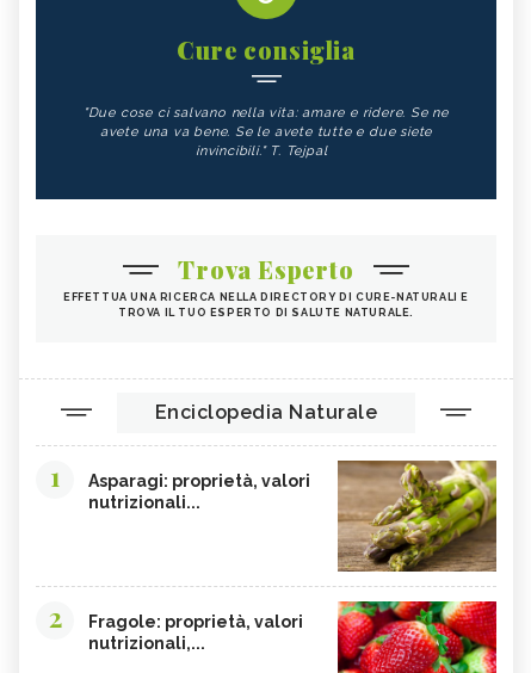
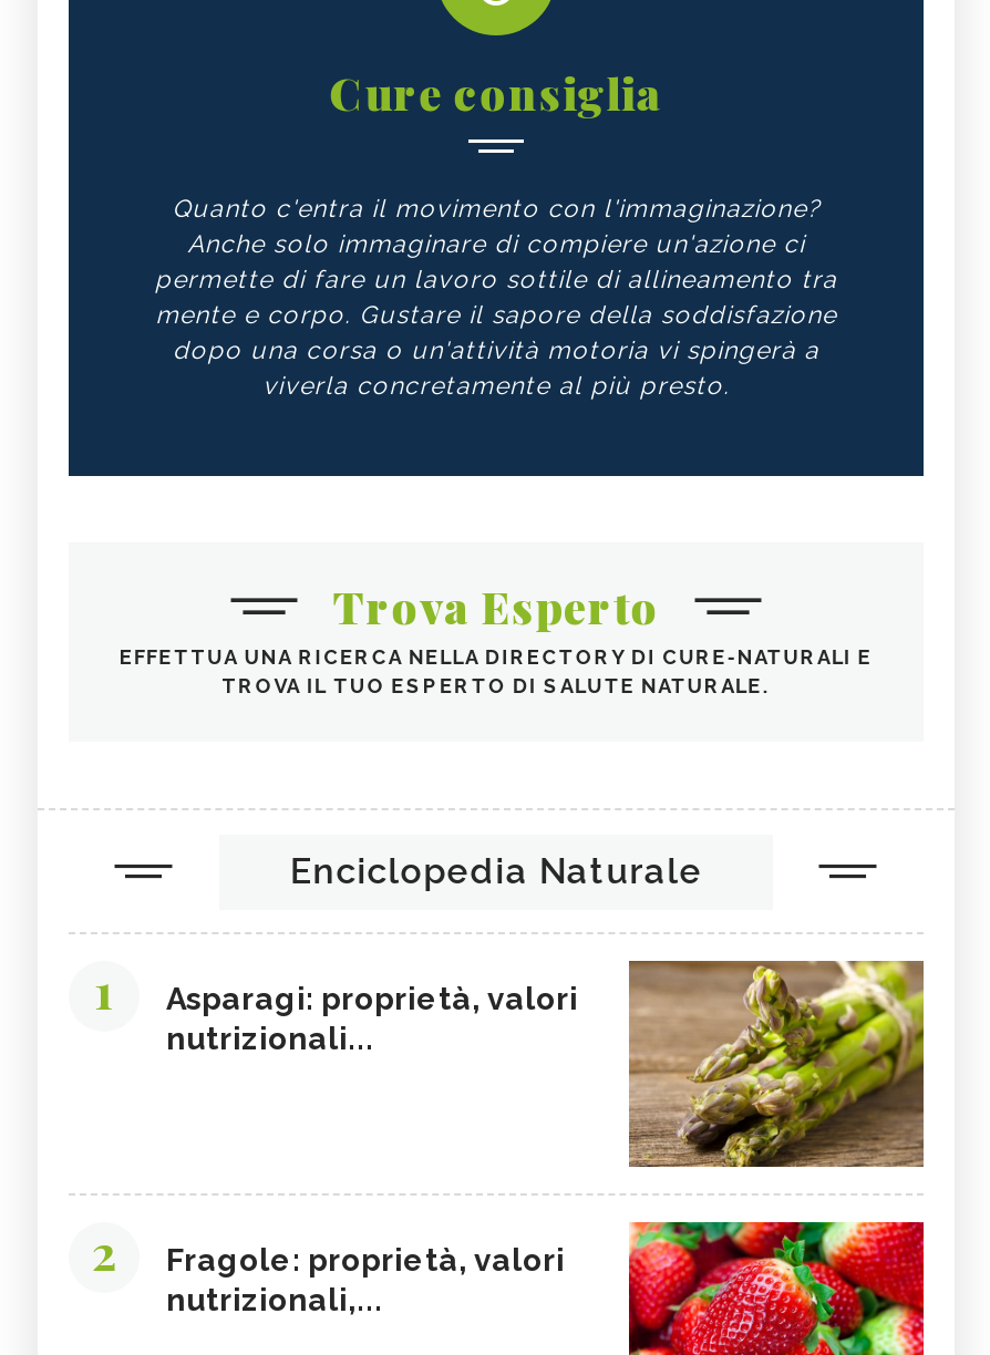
- "Due cose ci salvano nella vita: amare e ridere. Se ne
- avete una va bene. Se le avete tutte e due siete
- invincibili." T. Tejpal
+ Quanto c'entra il movimento con l'immaginazione?
+ Anche solo immaginare di compiere un'azione ci
+ permette di fare un lavoro sottile di allineamento tra
+ mente e corpo. Gustare il sapore della soddisfazione
+ dopo una corsa o un'attività motoria vi spingerà a
+ viverla concretamente al più presto.
